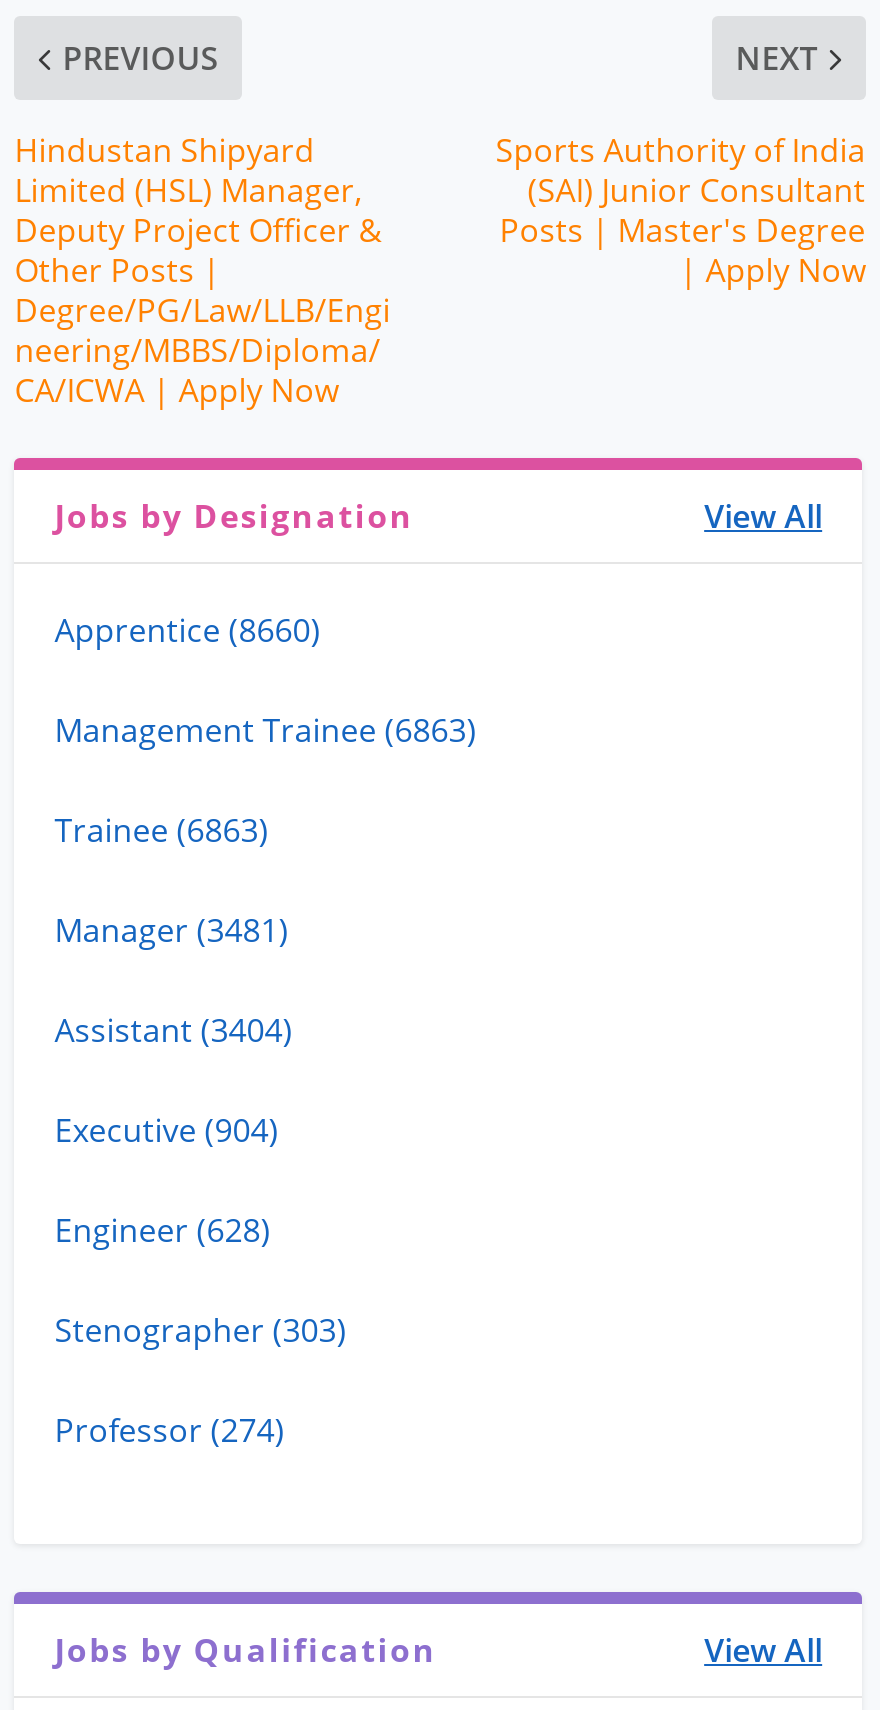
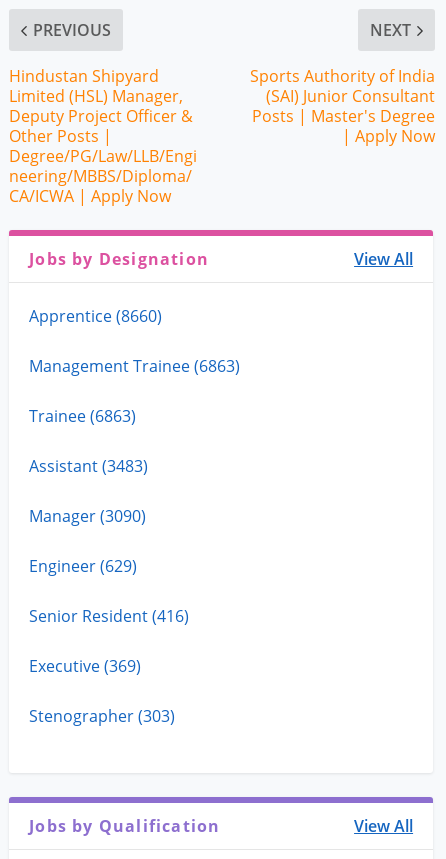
- Manager (3481)
- Assistant (3404)
- Executive (904)
- Engineer (628)
+ Assistant (3483)
+ Manager (3090)
+ Engineer (629)
+ Senior Resident (416)
+ Executive (369)

moved down: Stenographer (303)

- Professor (274)
